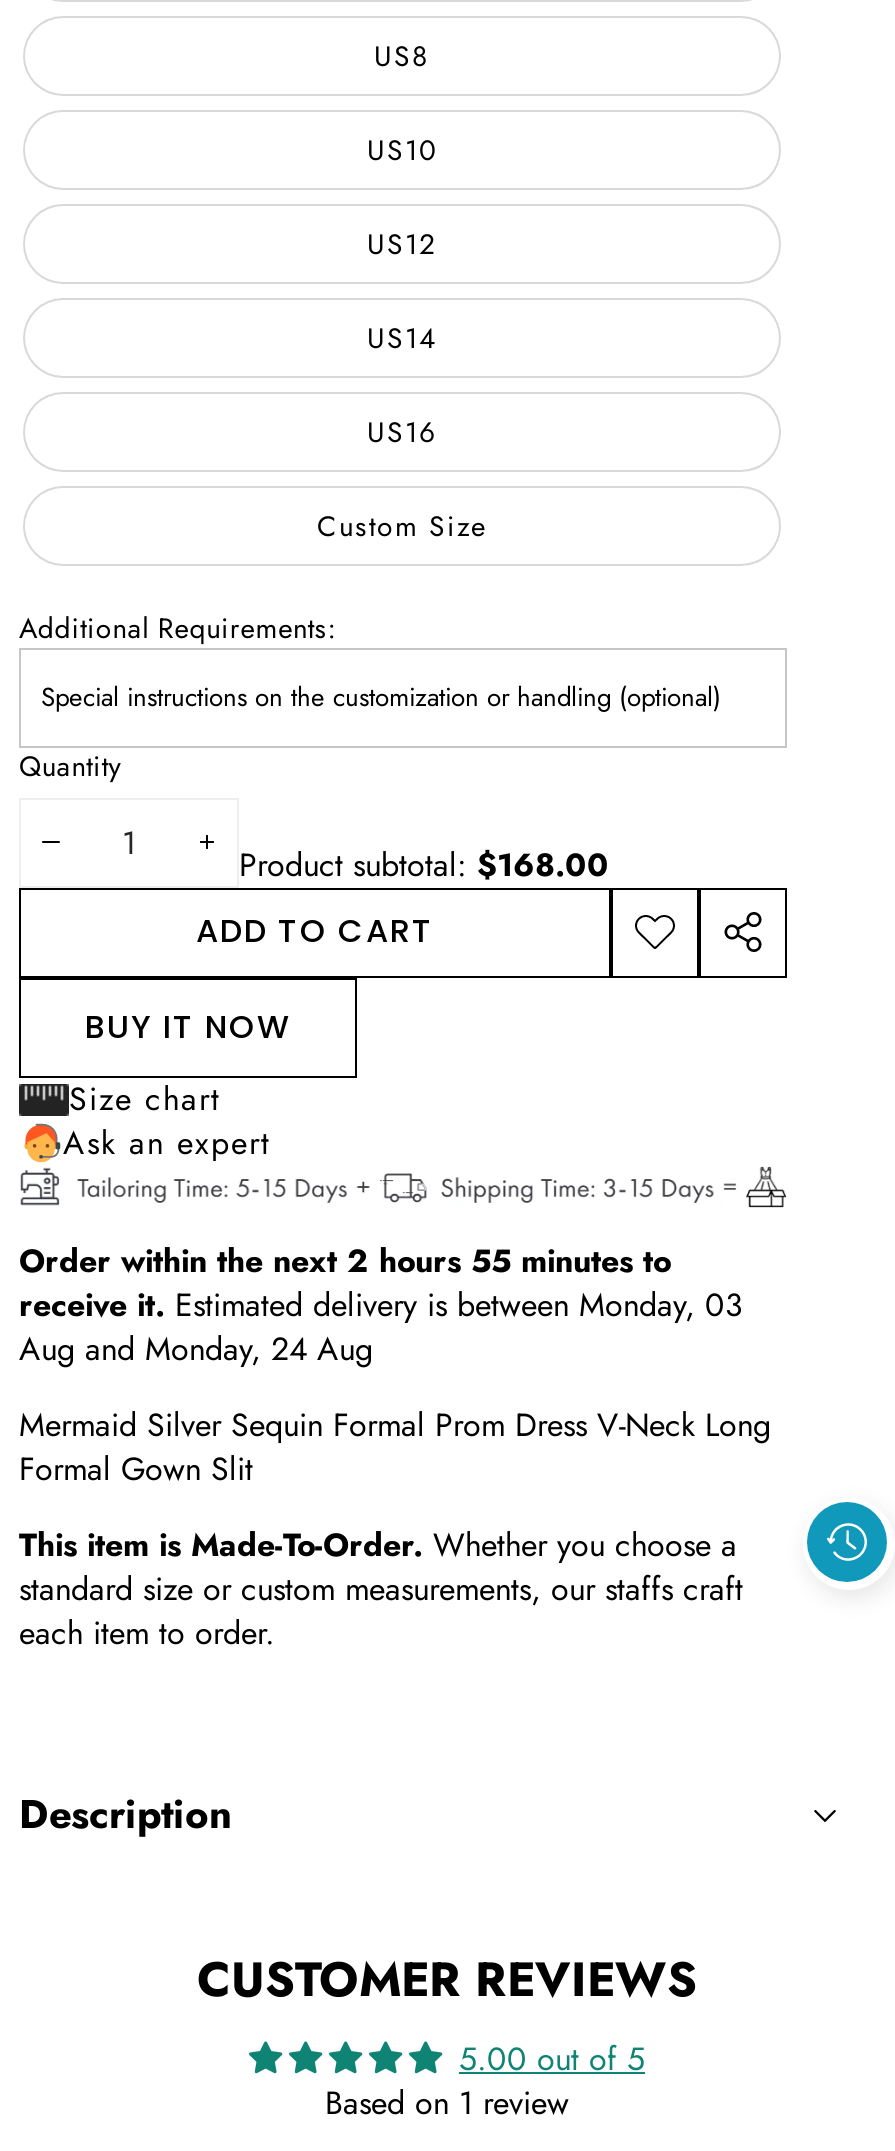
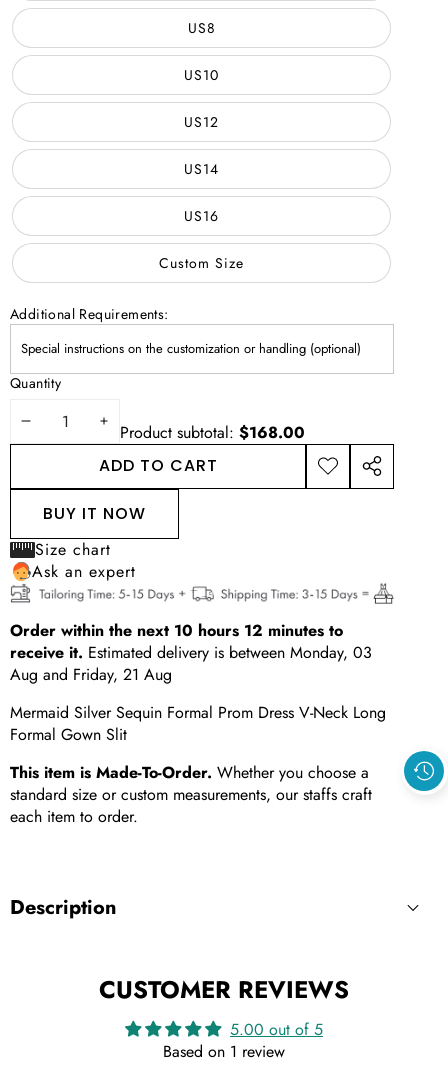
- Order within the next 2 hours 55 minutes to
+ Order within the next 10 hours 12 minutes to

- Aug and Monday, 24 Aug
+ Aug and Friday, 21 Aug
